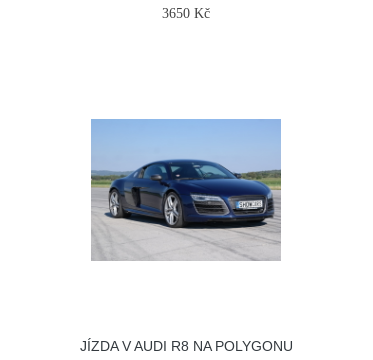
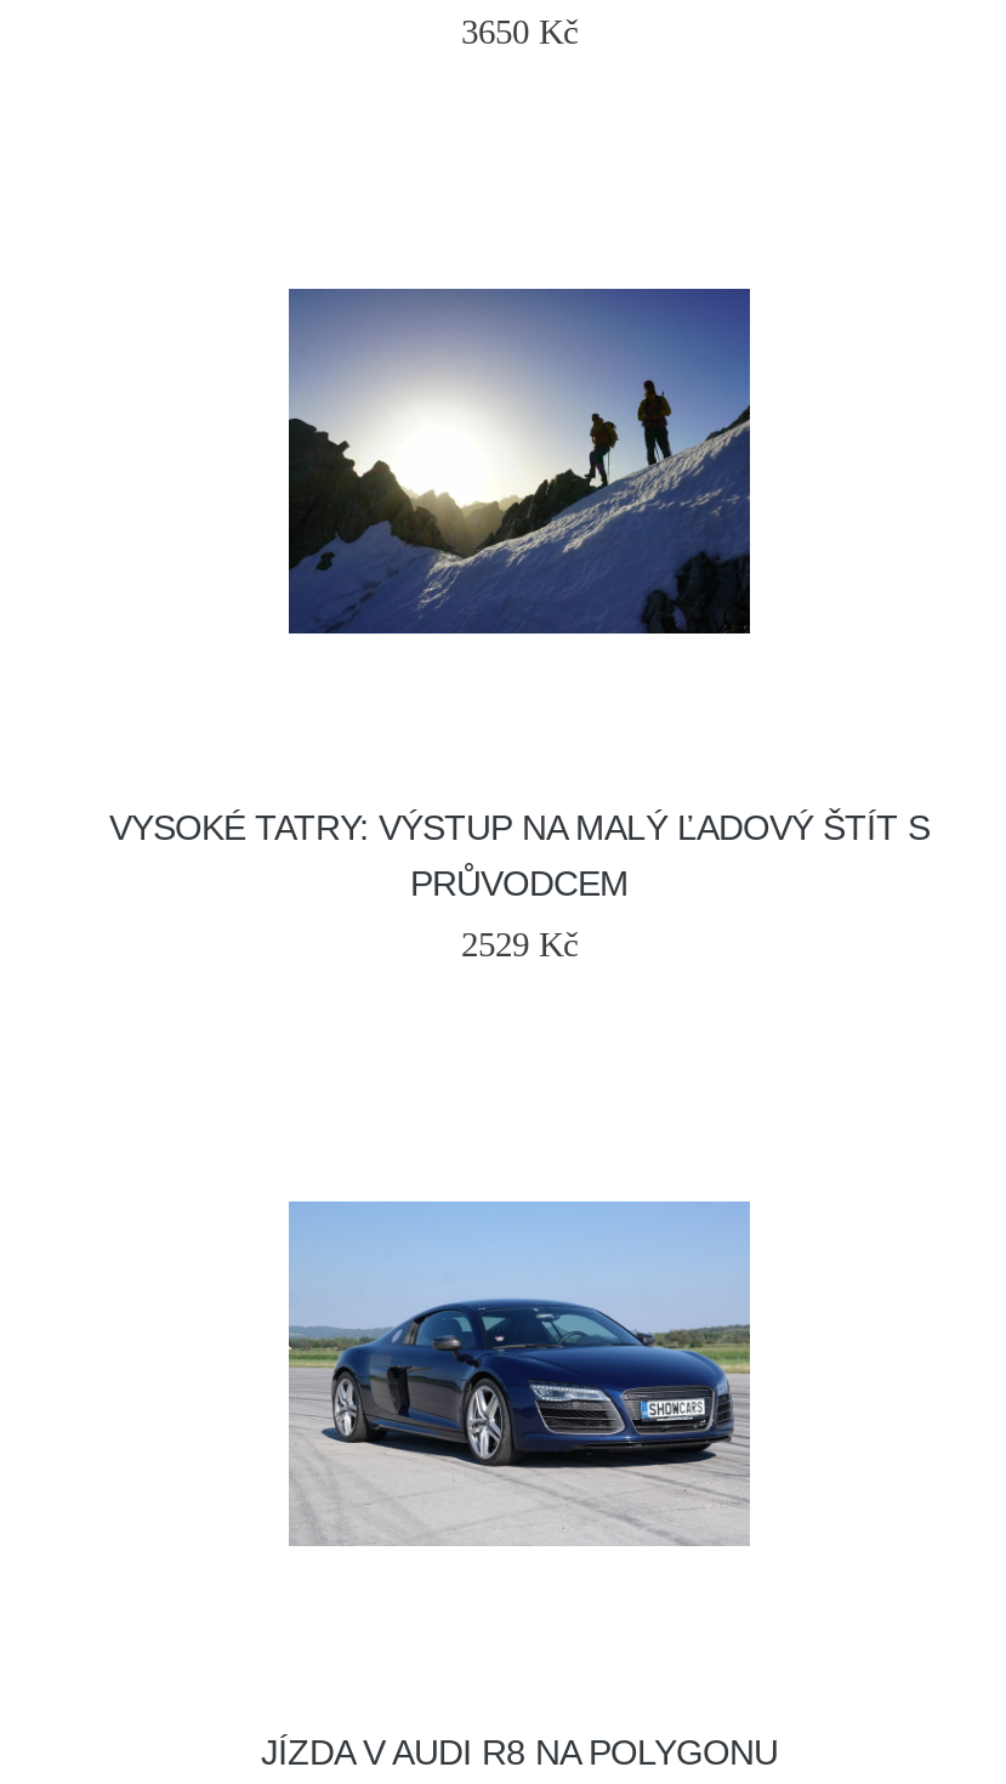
+ VYSOKÉ TATRY: VÝSTUP NA MALÝ ĽADOVÝ ŠTÍT S
+ PRŮVODCEM
+ 2529 Kč

+ [image]
